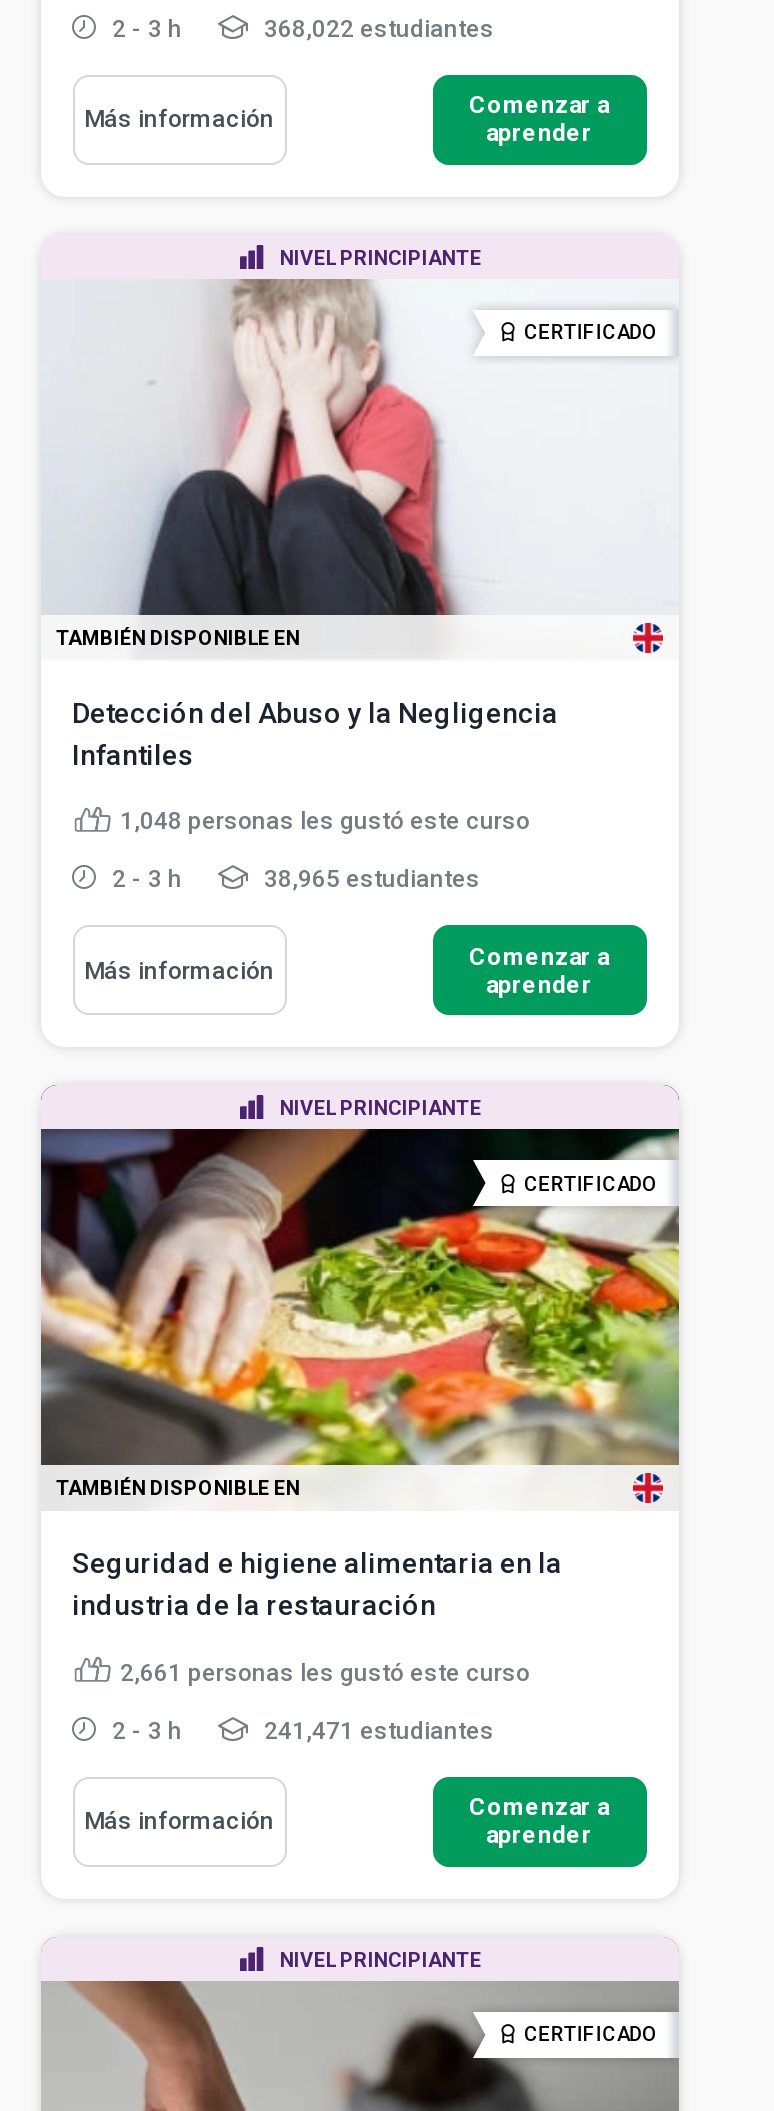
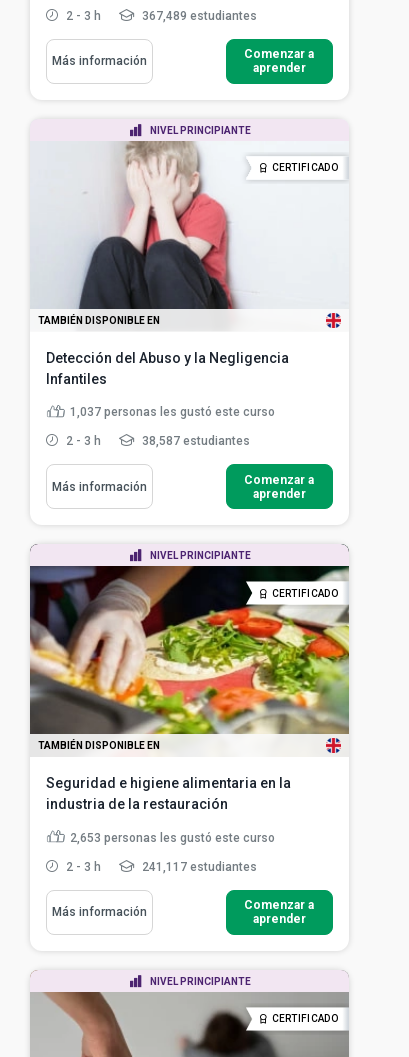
- 368,022 estudiantes
+ 367,489 estudiantes

- 1,048 personas les gustó este curso
+ 1,037 personas les gustó este curso

- 38,965 estudiantes
+ 38,587 estudiantes

- 2,661 personas les gustó este curso
+ 2,653 personas les gustó este curso

- 241,471 estudiantes
+ 241,117 estudiantes
